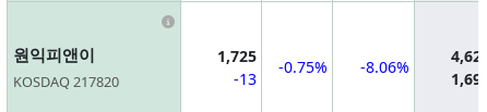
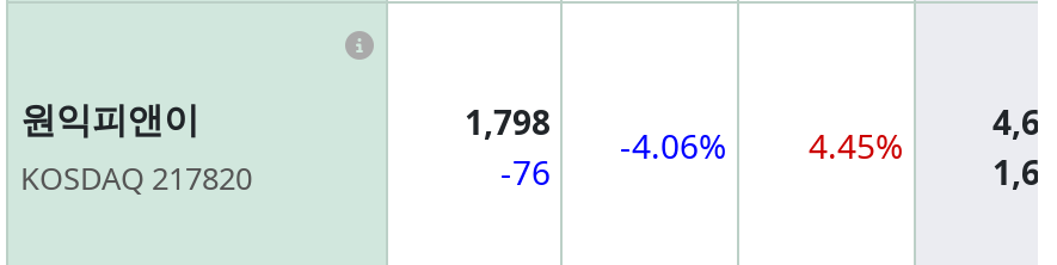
- 1,725
+ 1,798

- -0.75%
+ -4.06%

- -8.06%
+ 4.45%

- -13
+ -76
